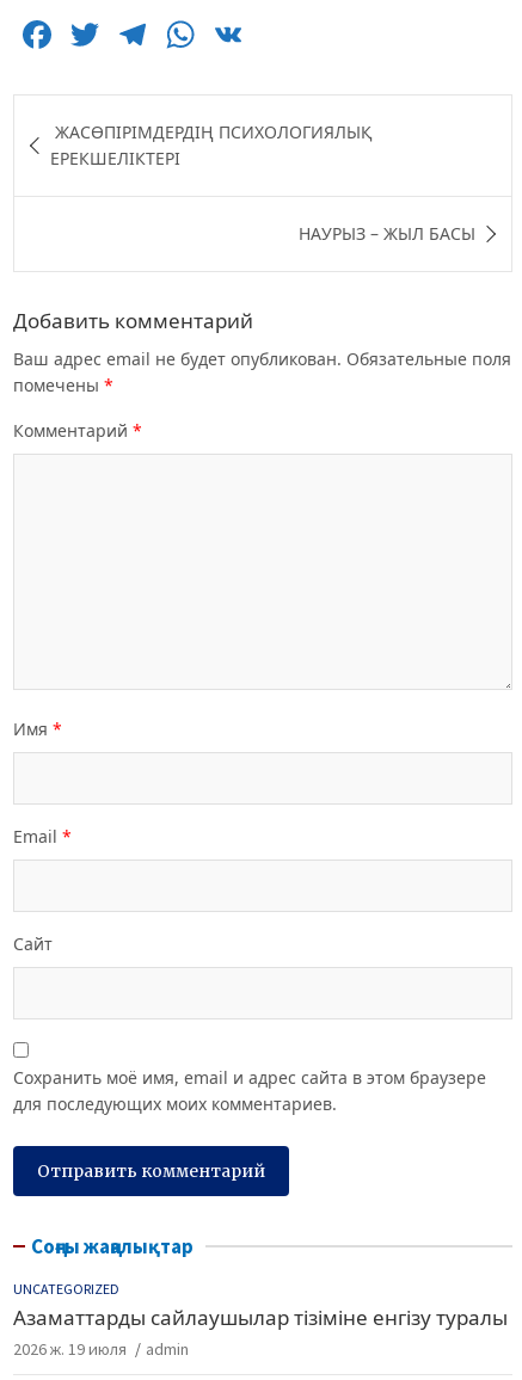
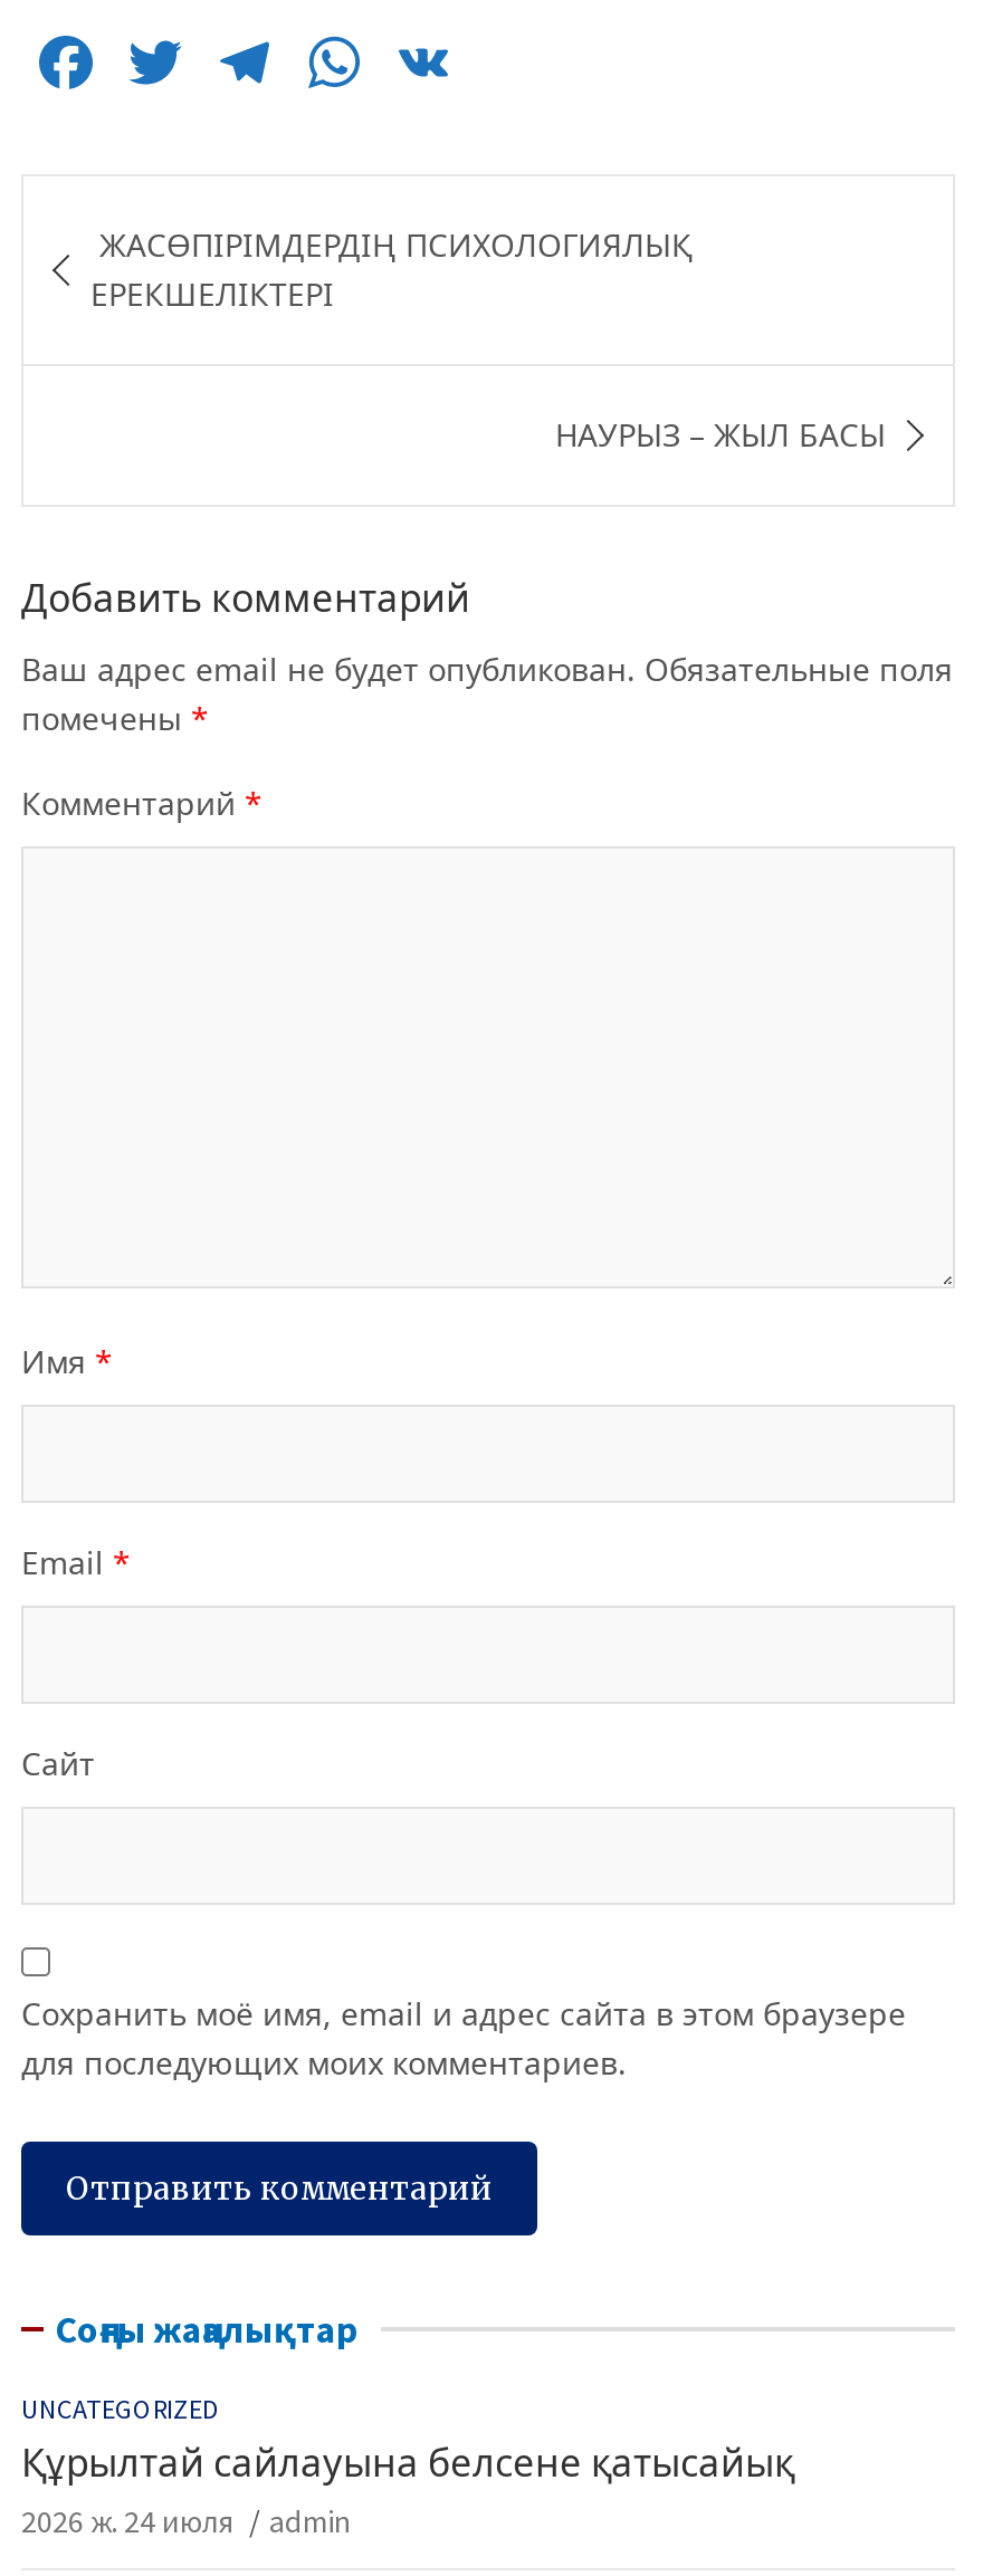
- Азаматтарды сайлаушылар тізіміне енгізу туралы
- 2026 ж. 19 июля
+ Құрылтай сайлауына белсене қатысайық
+ 2026 ж. 24 июля
